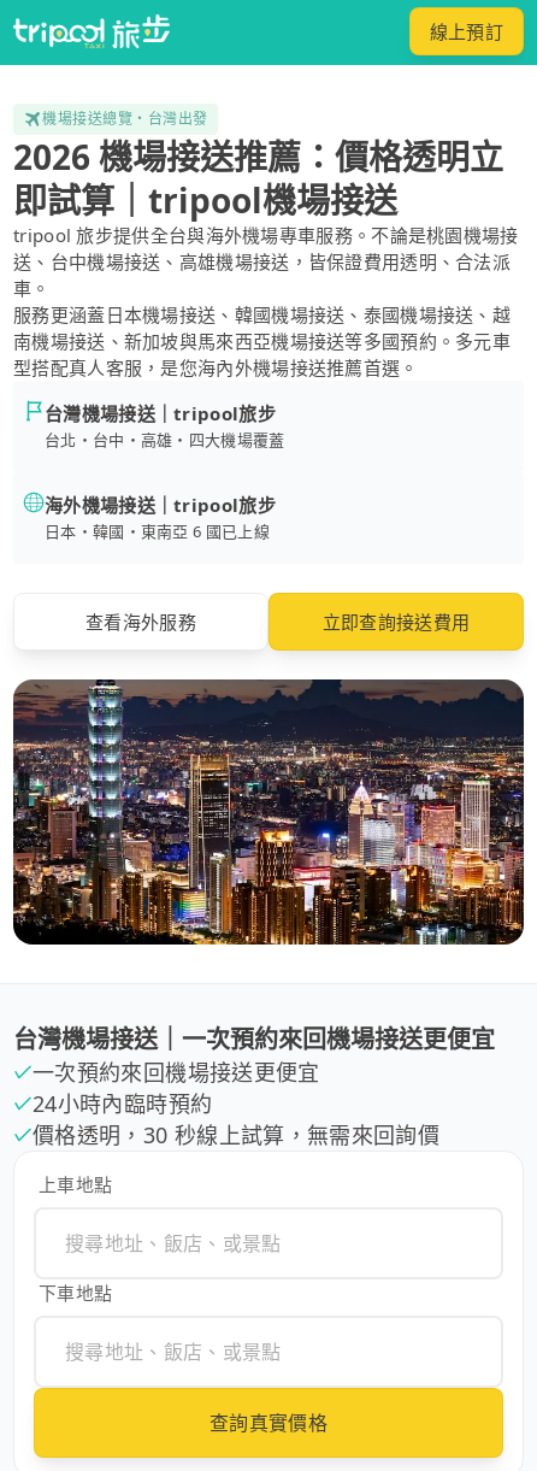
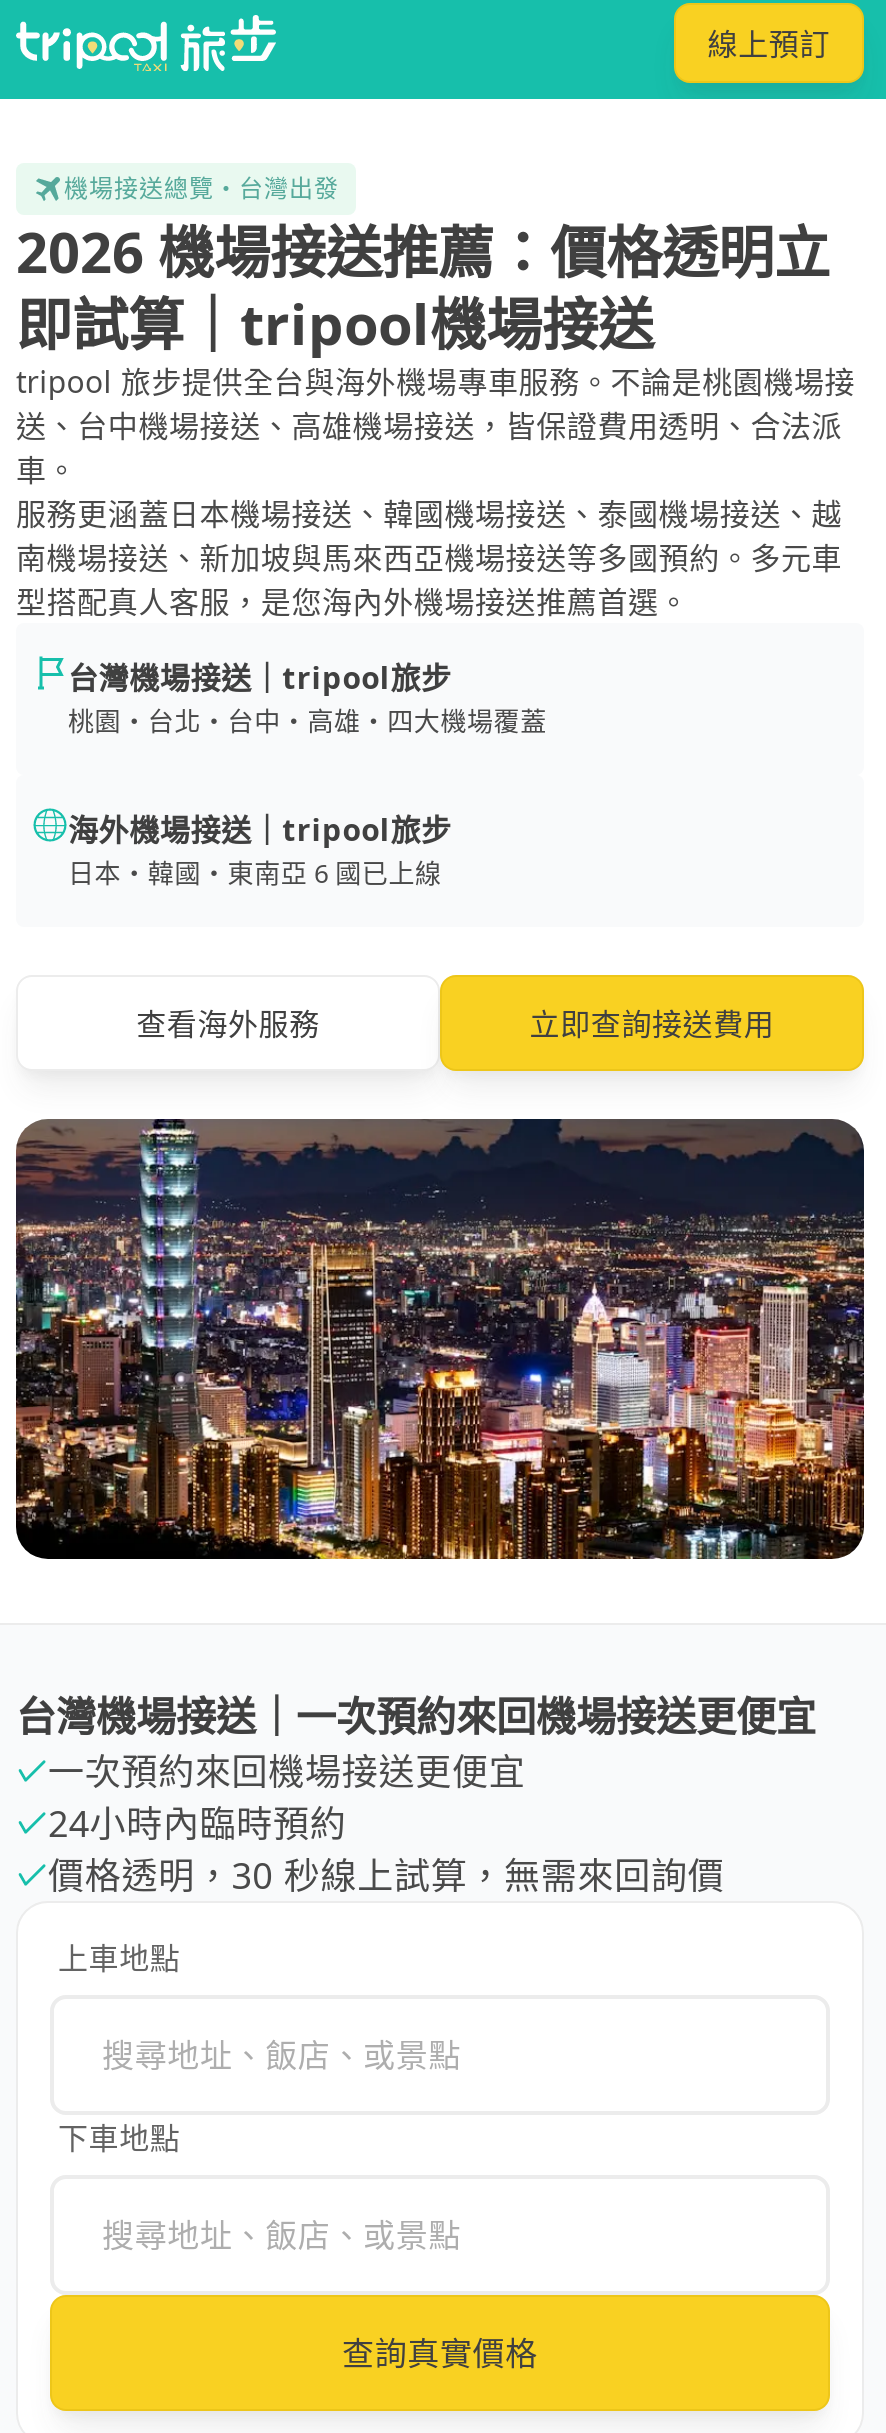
- 台北・台中・高雄・四大機場覆蓋
+ 桃園・台北・台中・高雄・四大機場覆蓋
